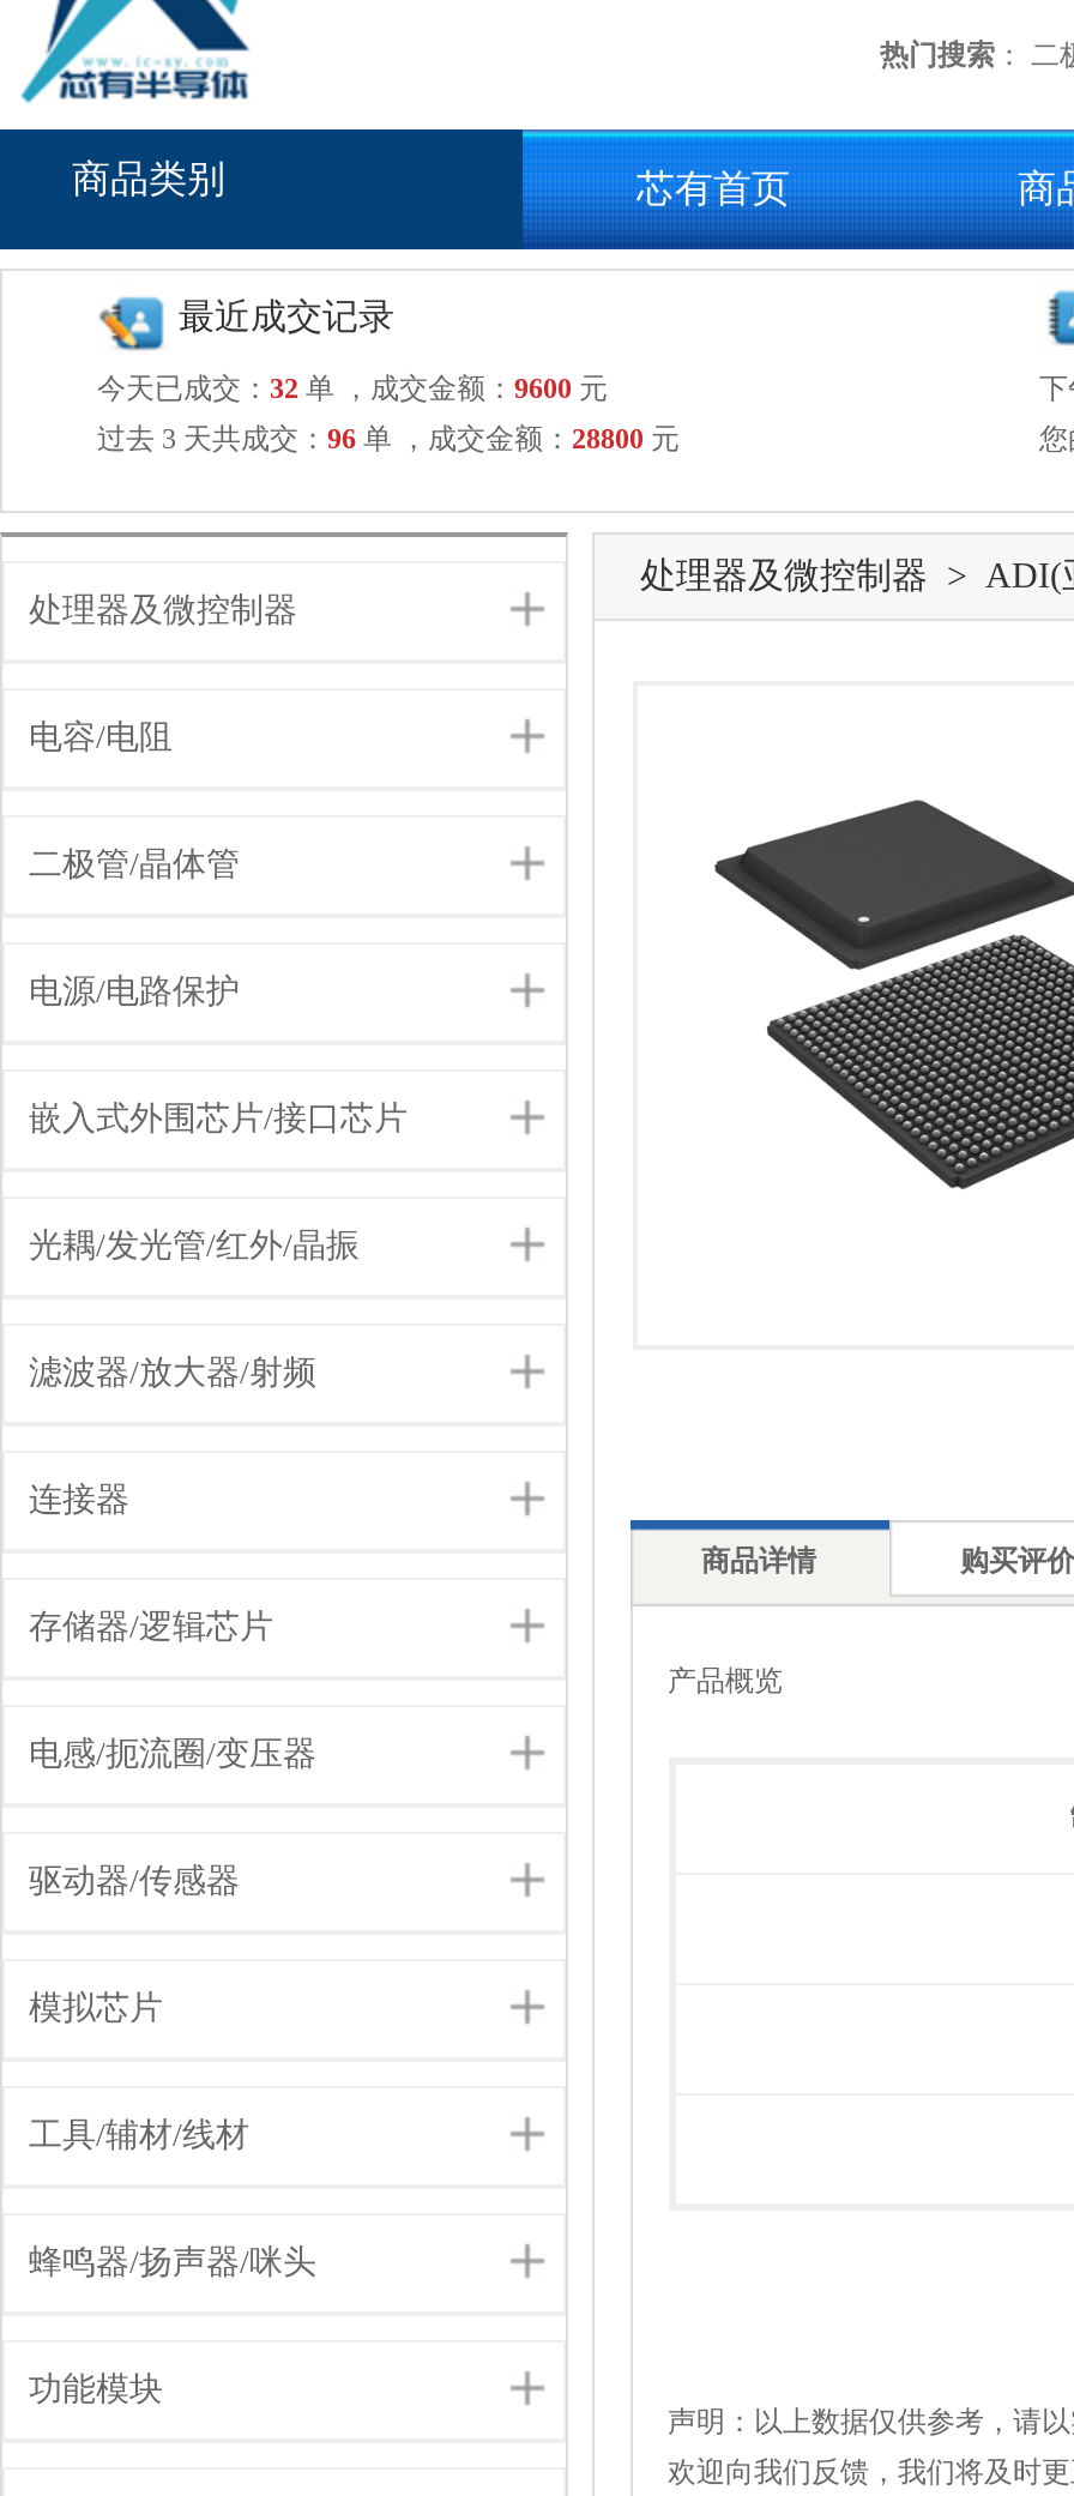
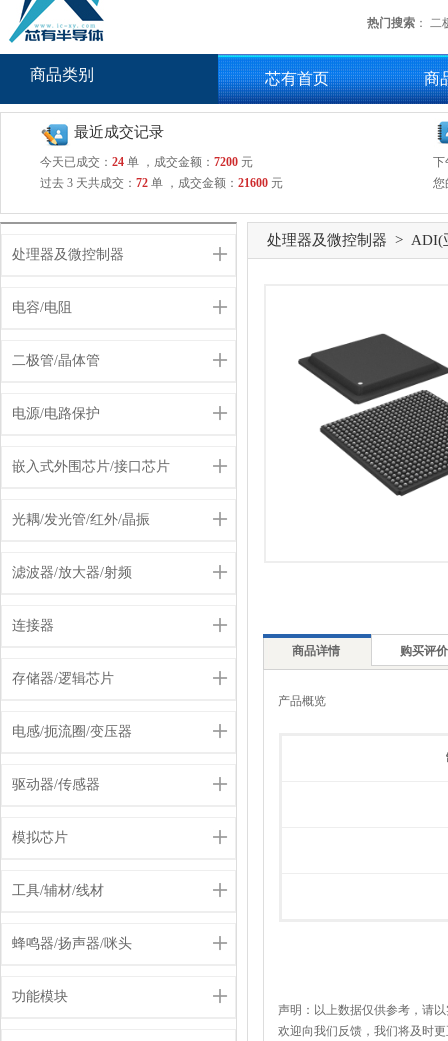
- 今天已成交：32单 ，成交金额：9600元
+ 今天已成交：24单 ，成交金额：7200元

- 过去 3 天共成交：96单 ，成交金额：28800元
+ 过去 3 天共成交：72单 ，成交金额：21600元
